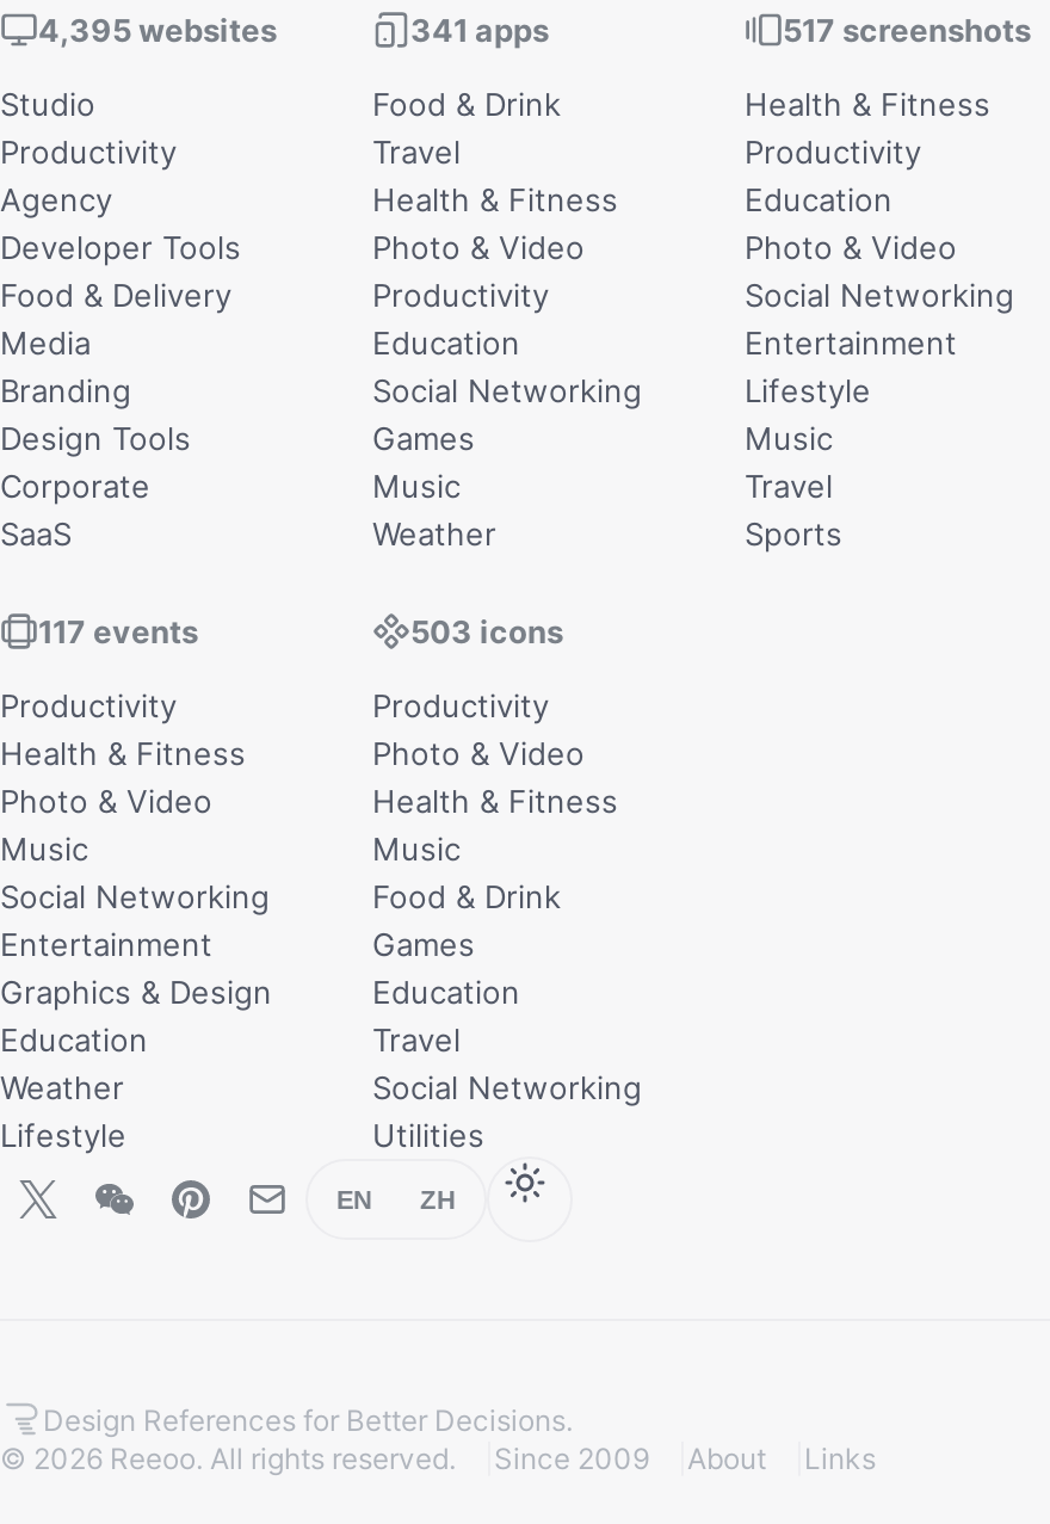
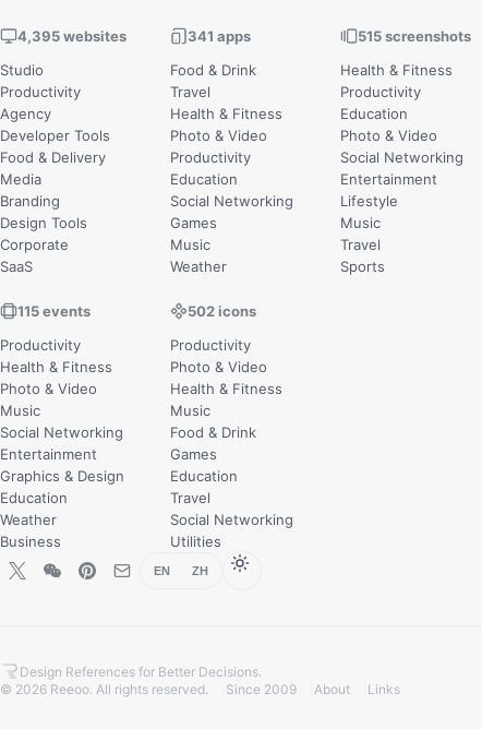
- 517 screenshots
+ 515 screenshots

- 117 events
+ 115 events

- 503 icons
+ 502 icons

- Lifestyle
+ Business
